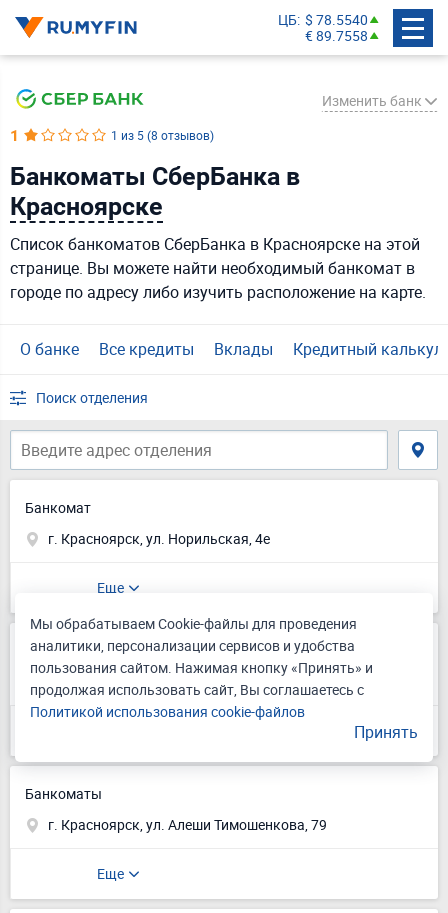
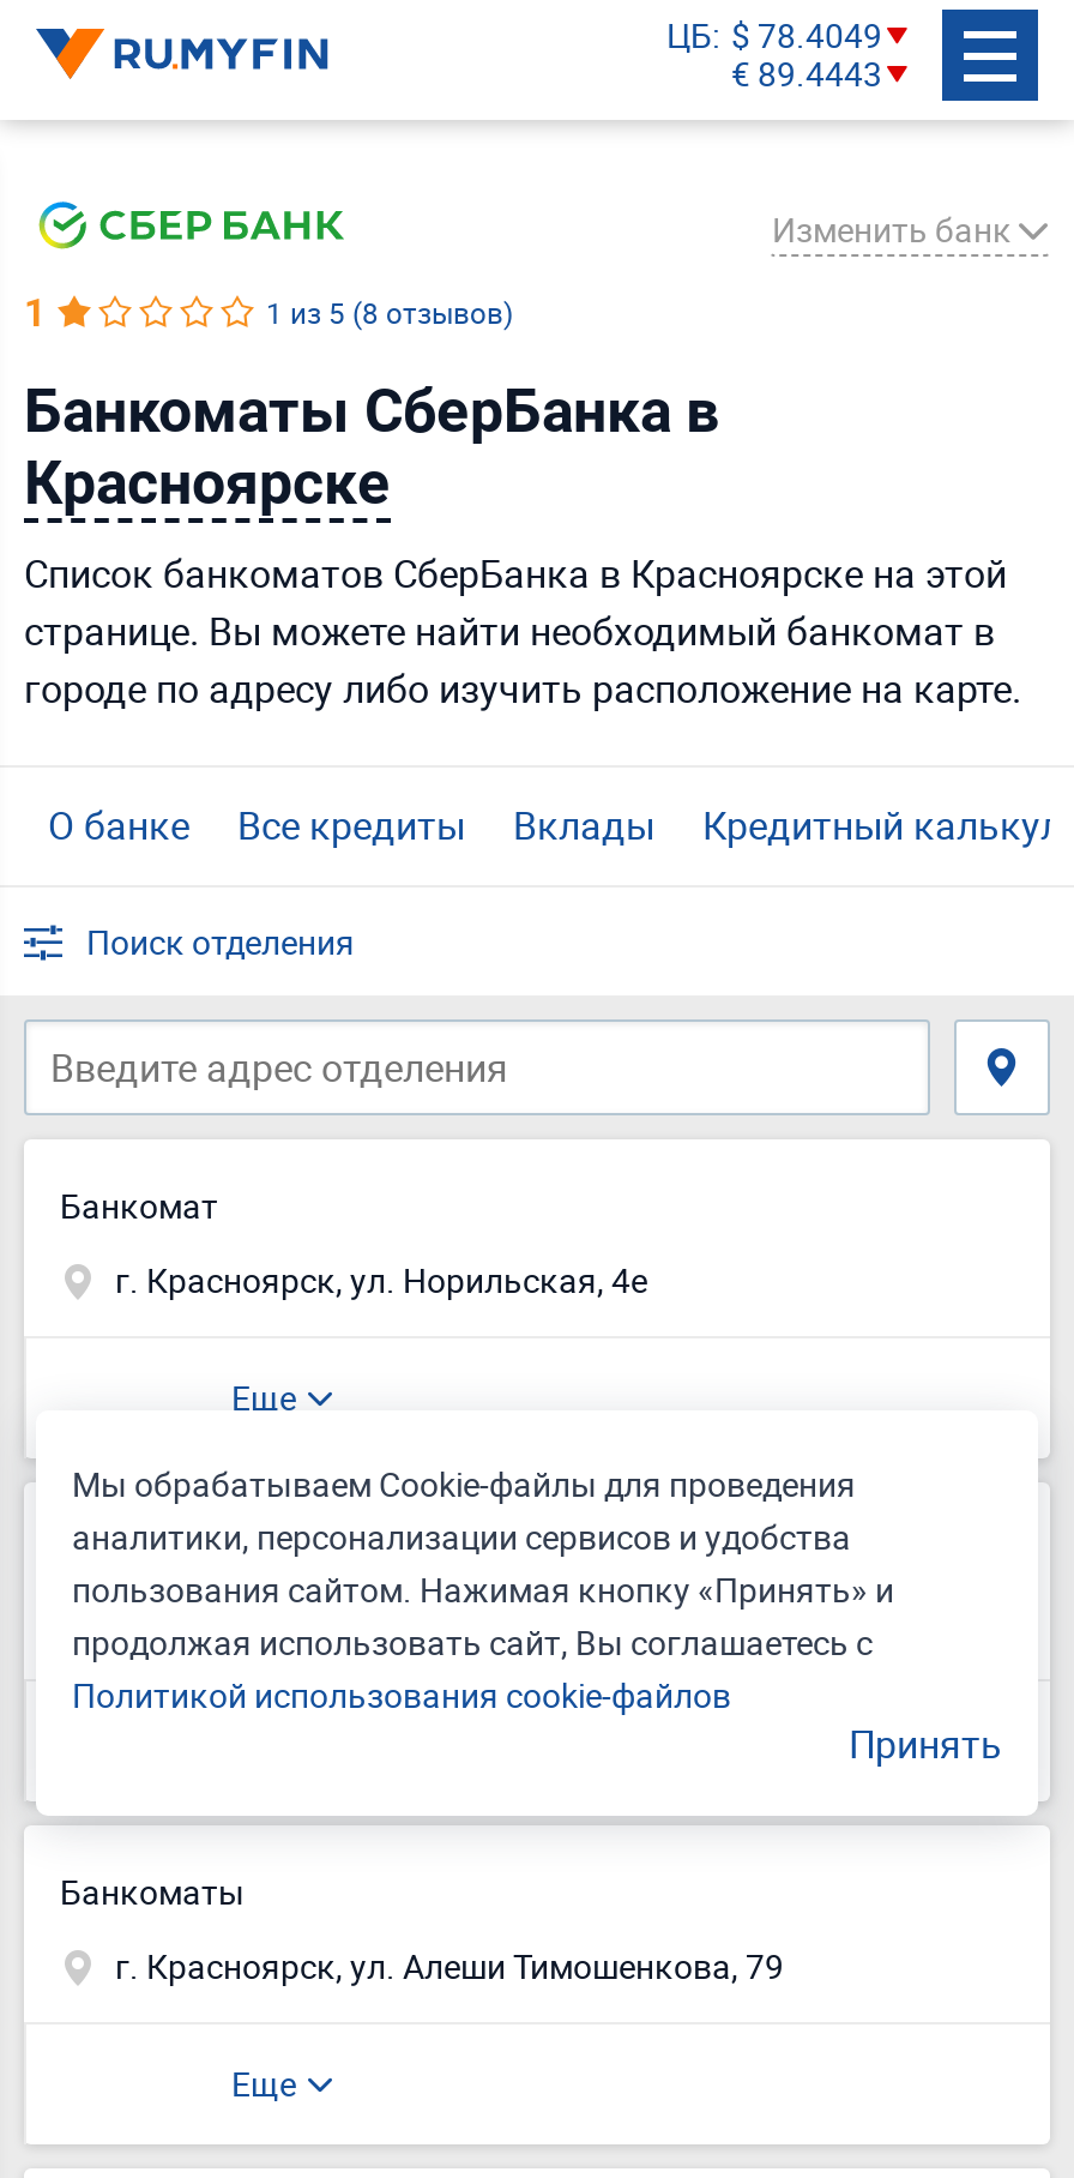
- ЦБ $ 78.5540
- € 89.7558
+ ЦБ $ 78.4049
+ € 89.4443
